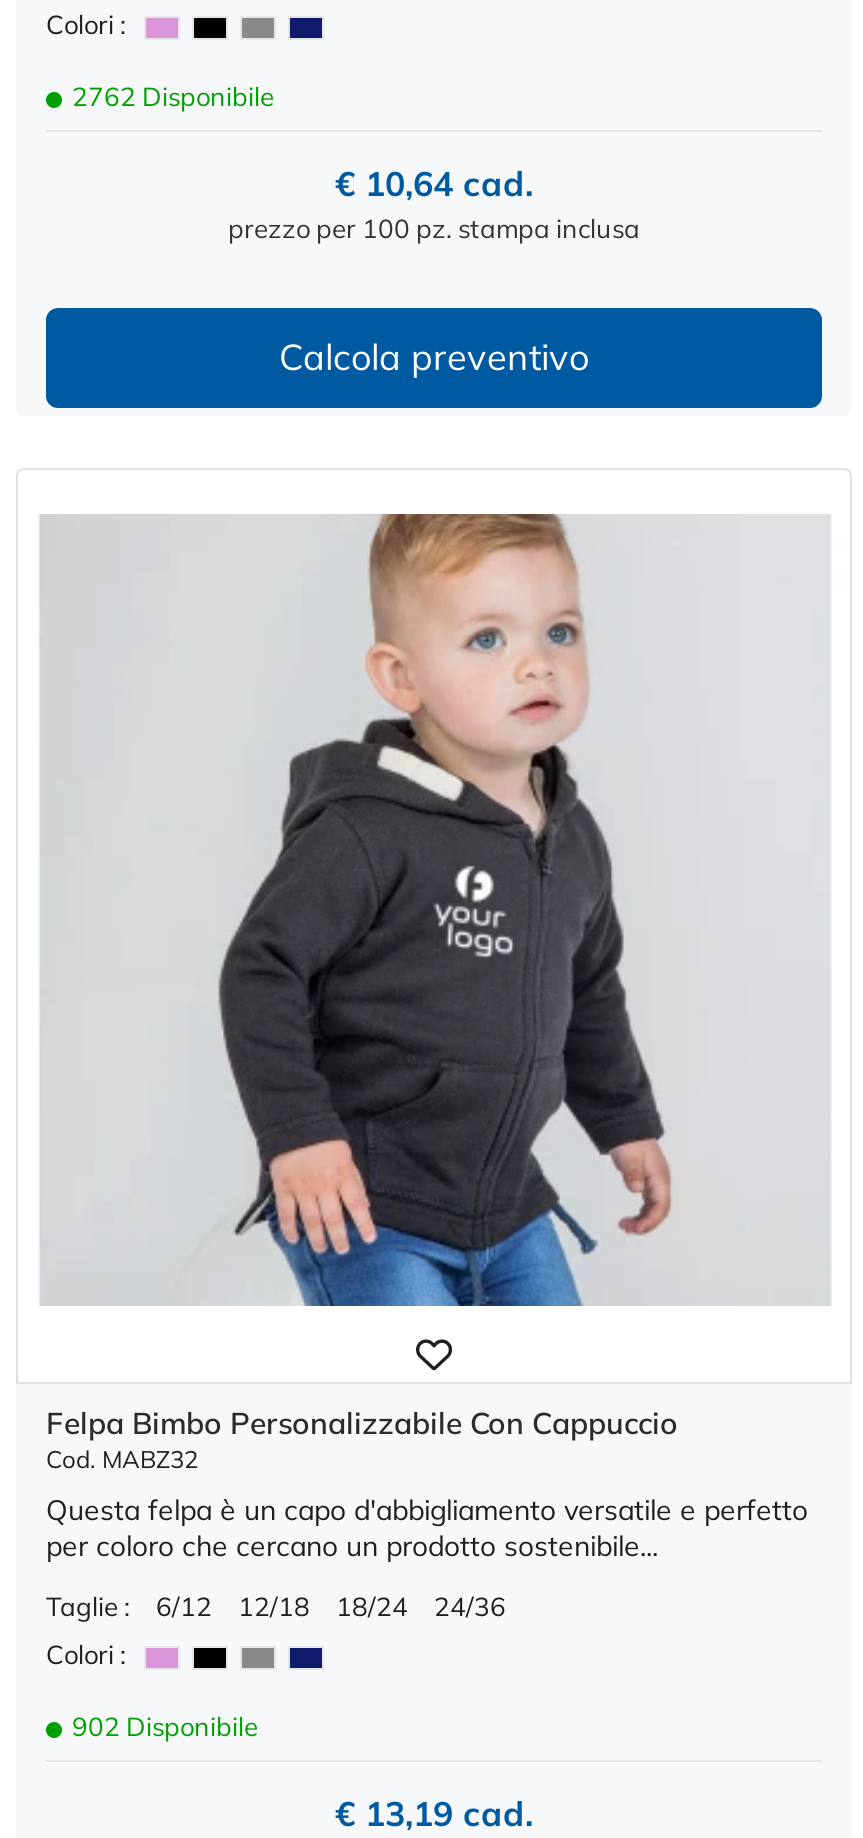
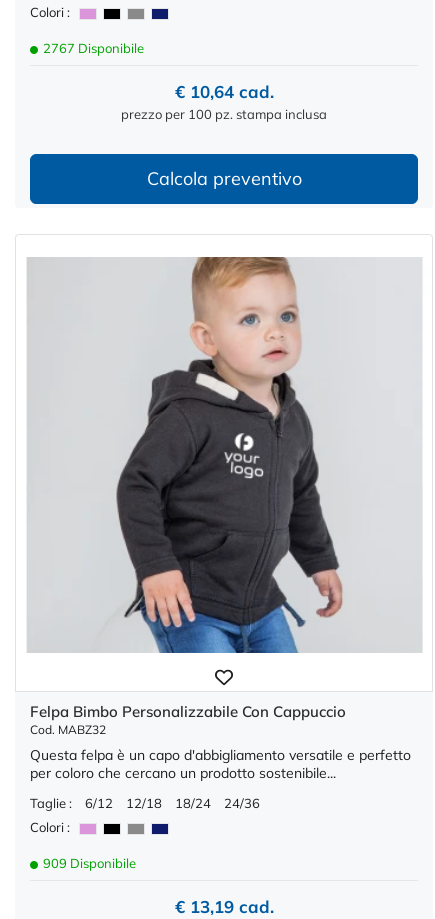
- 2762 Disponibile
+ 2767 Disponibile

- 902 Disponibile
+ 909 Disponibile
